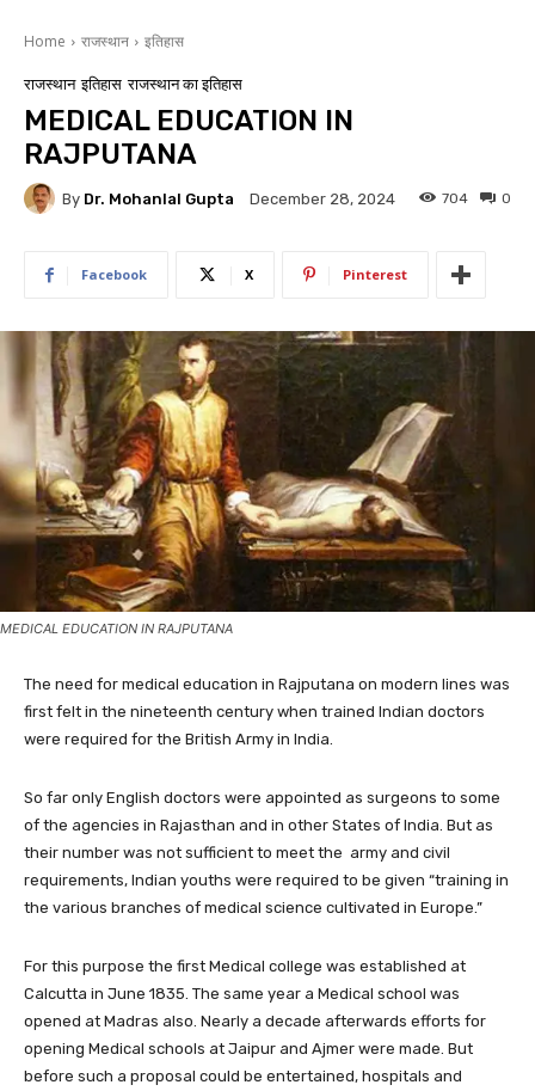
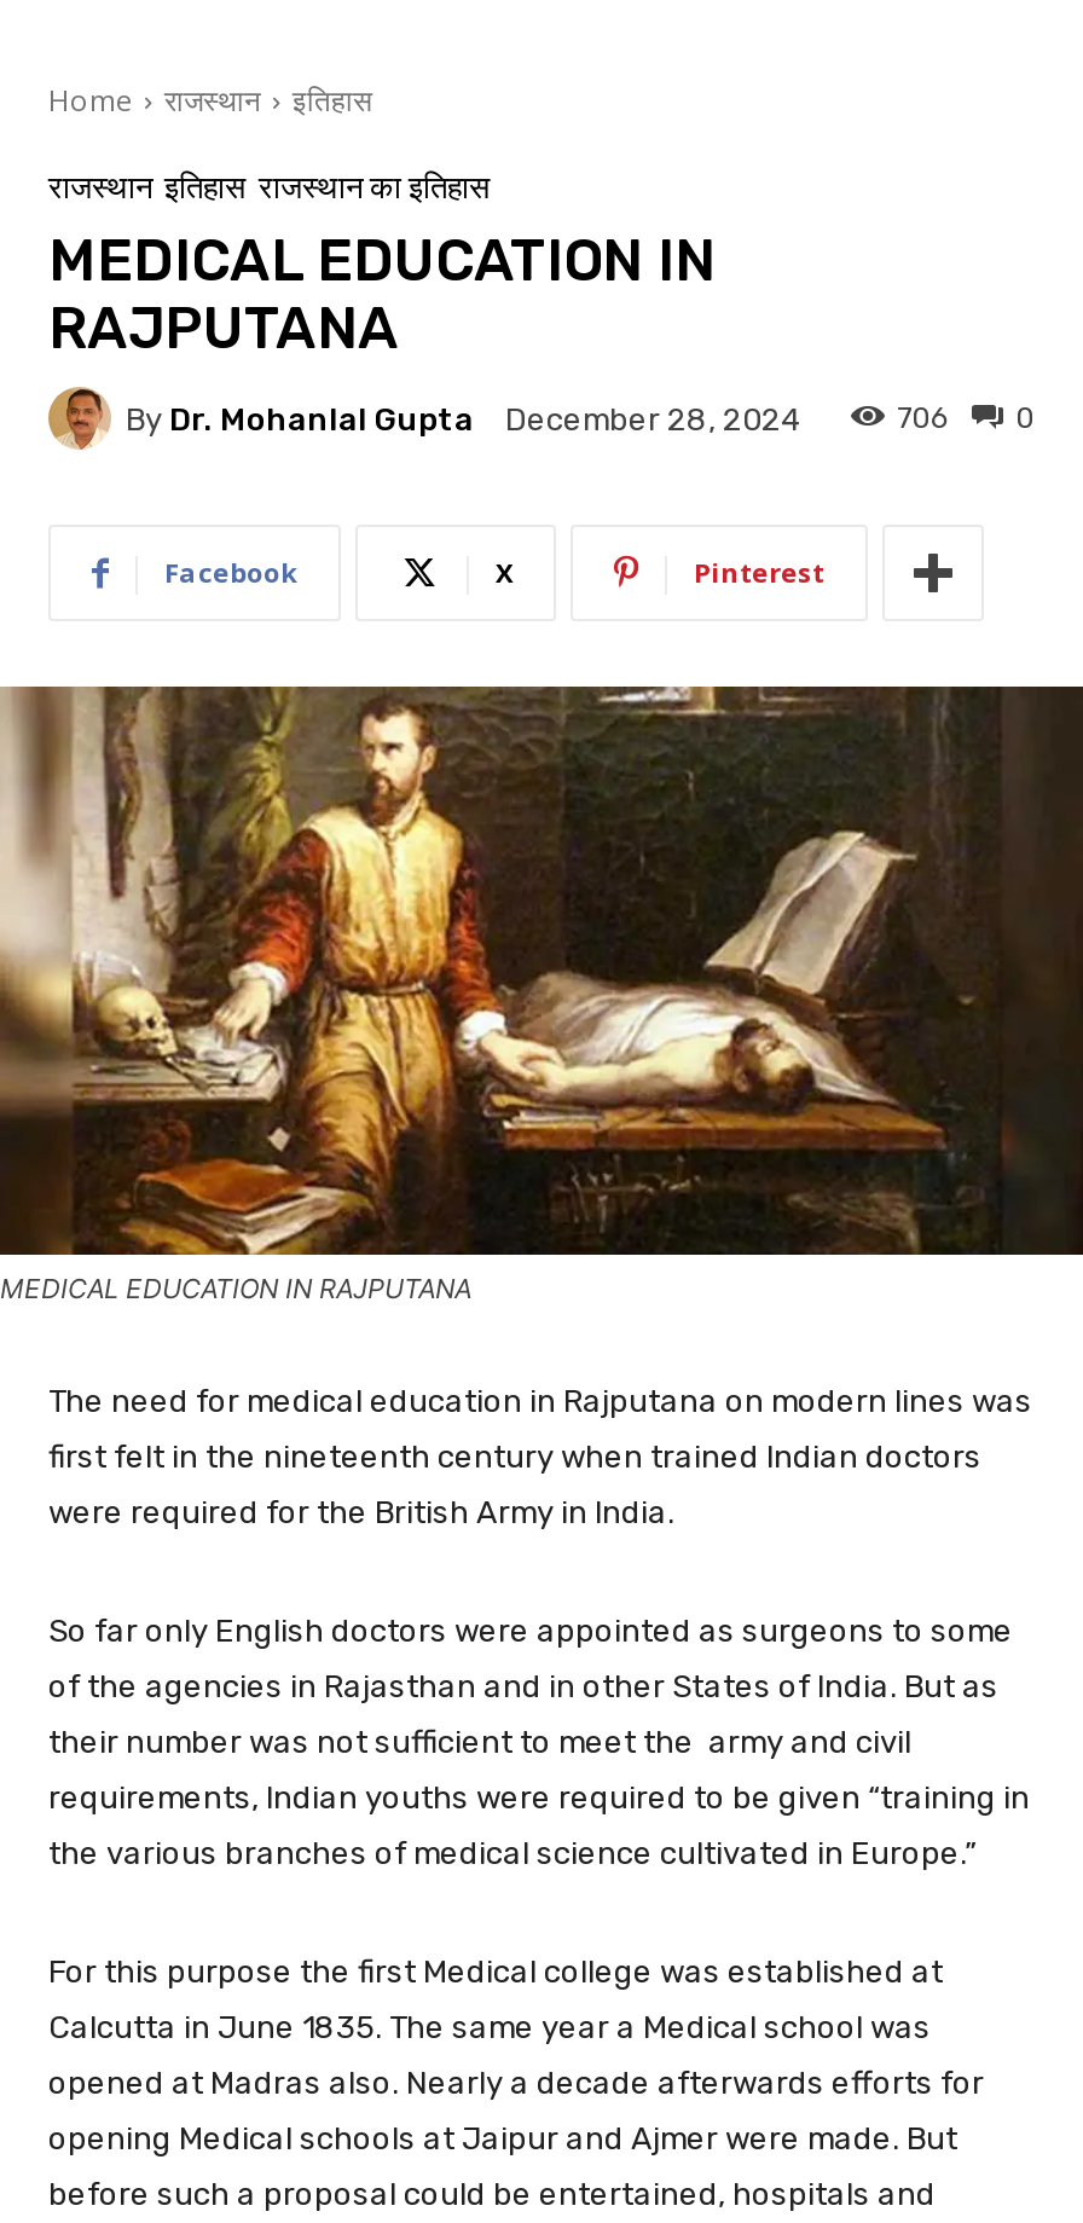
- 704 0
+ 706 0
